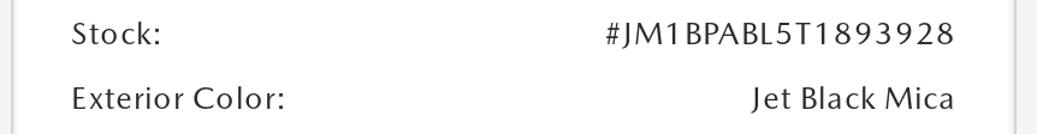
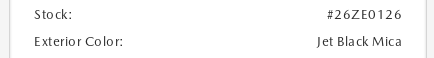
- #JM1BPABL5T1893928
+ #26ZE0126
